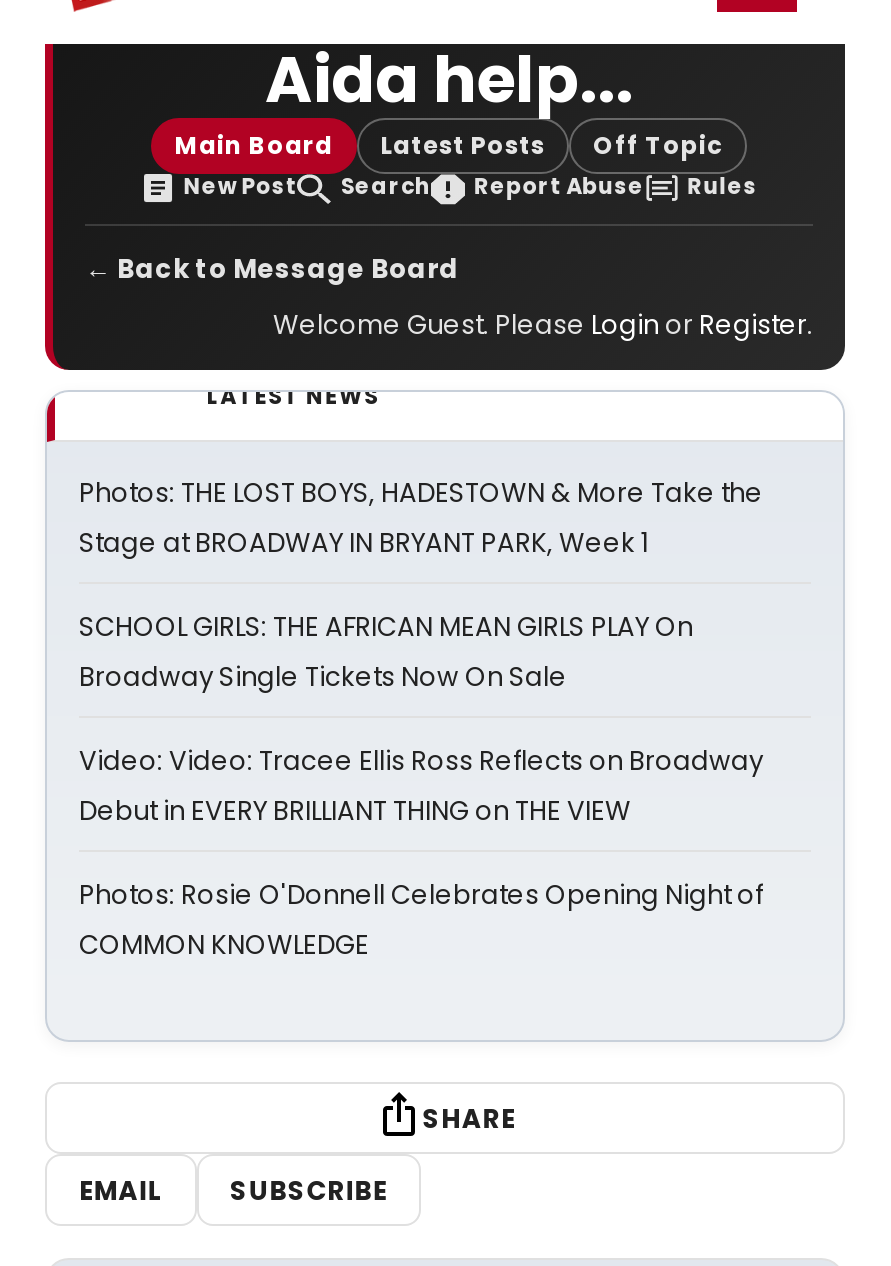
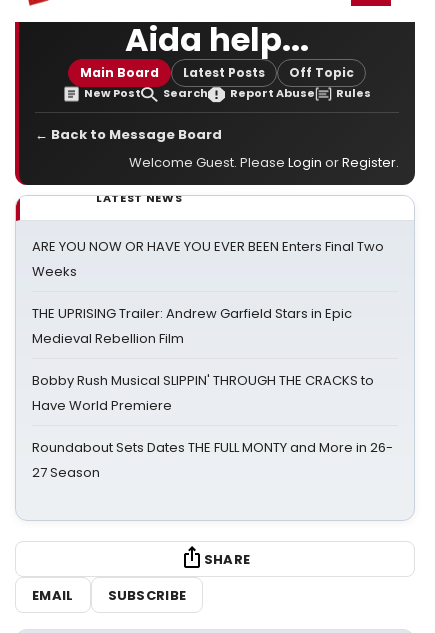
- Photos: THE LOST BOYS, HADESTOWN & More Take the
- Stage at BROADWAY IN BRYANT PARK, Week 1
+ ARE YOU NOW OR HAVE YOU EVER BEEN Enters Final Two
+ Weeks

- SCHOOL GIRLS: THE AFRICAN MEAN GIRLS PLAY On
- Broadway Single Tickets Now On Sale
+ THE UPRISING Trailer: Andrew Garfield Stars in Epic
+ Medieval Rebellion Film

- Video: Video: Tracee Ellis Ross Reflects on Broadway
- Debut in EVERY BRILLIANT THING on THE VIEW
+ Bobby Rush Musical SLIPPIN' THROUGH THE CRACKS to
+ Have World Premiere

- Photos: Rosie O'Donnell Celebrates Opening Night of
- COMMON KNOWLEDGE
+ Roundabout Sets Dates THE FULL MONTY and More in 26-
+ 27 Season
